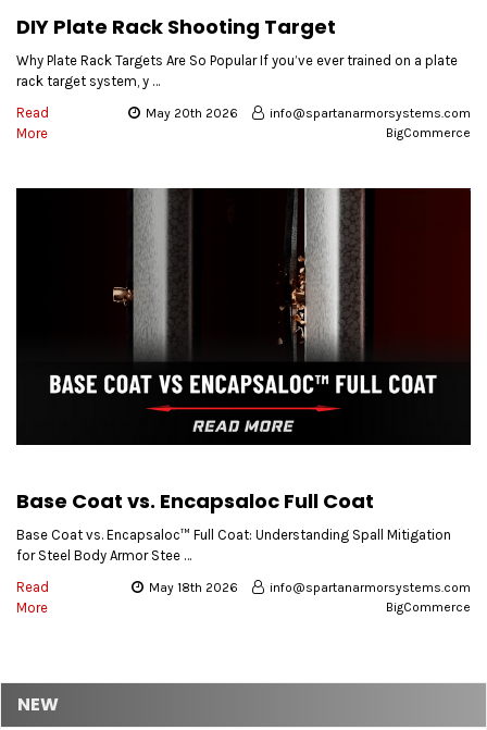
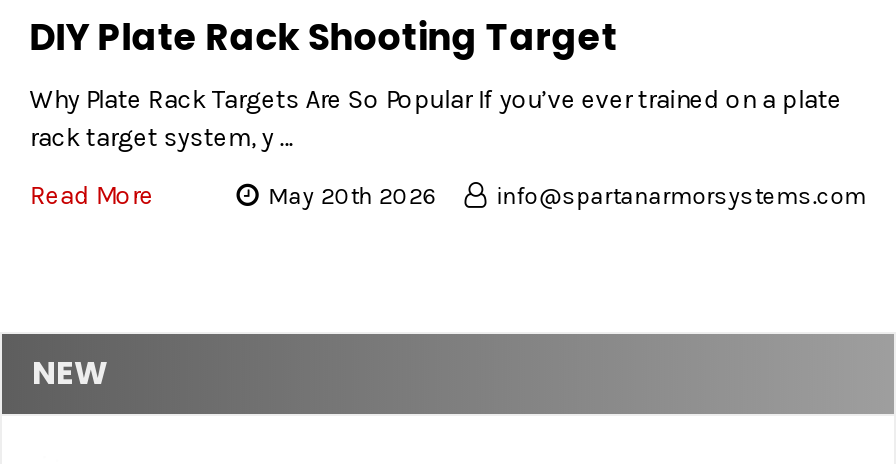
- BigCommerce

- [image]
- Base Coat vs. Encapsaloc Full Coat
- Base Coat vs. Encapsaloc™ Full Coat: Understanding Spall Mitigation
- for Steel Body Armor Stee …
- Read
- More

- May 18th 2026
- info@spartanarmorsystems.com
- BigCommerce
